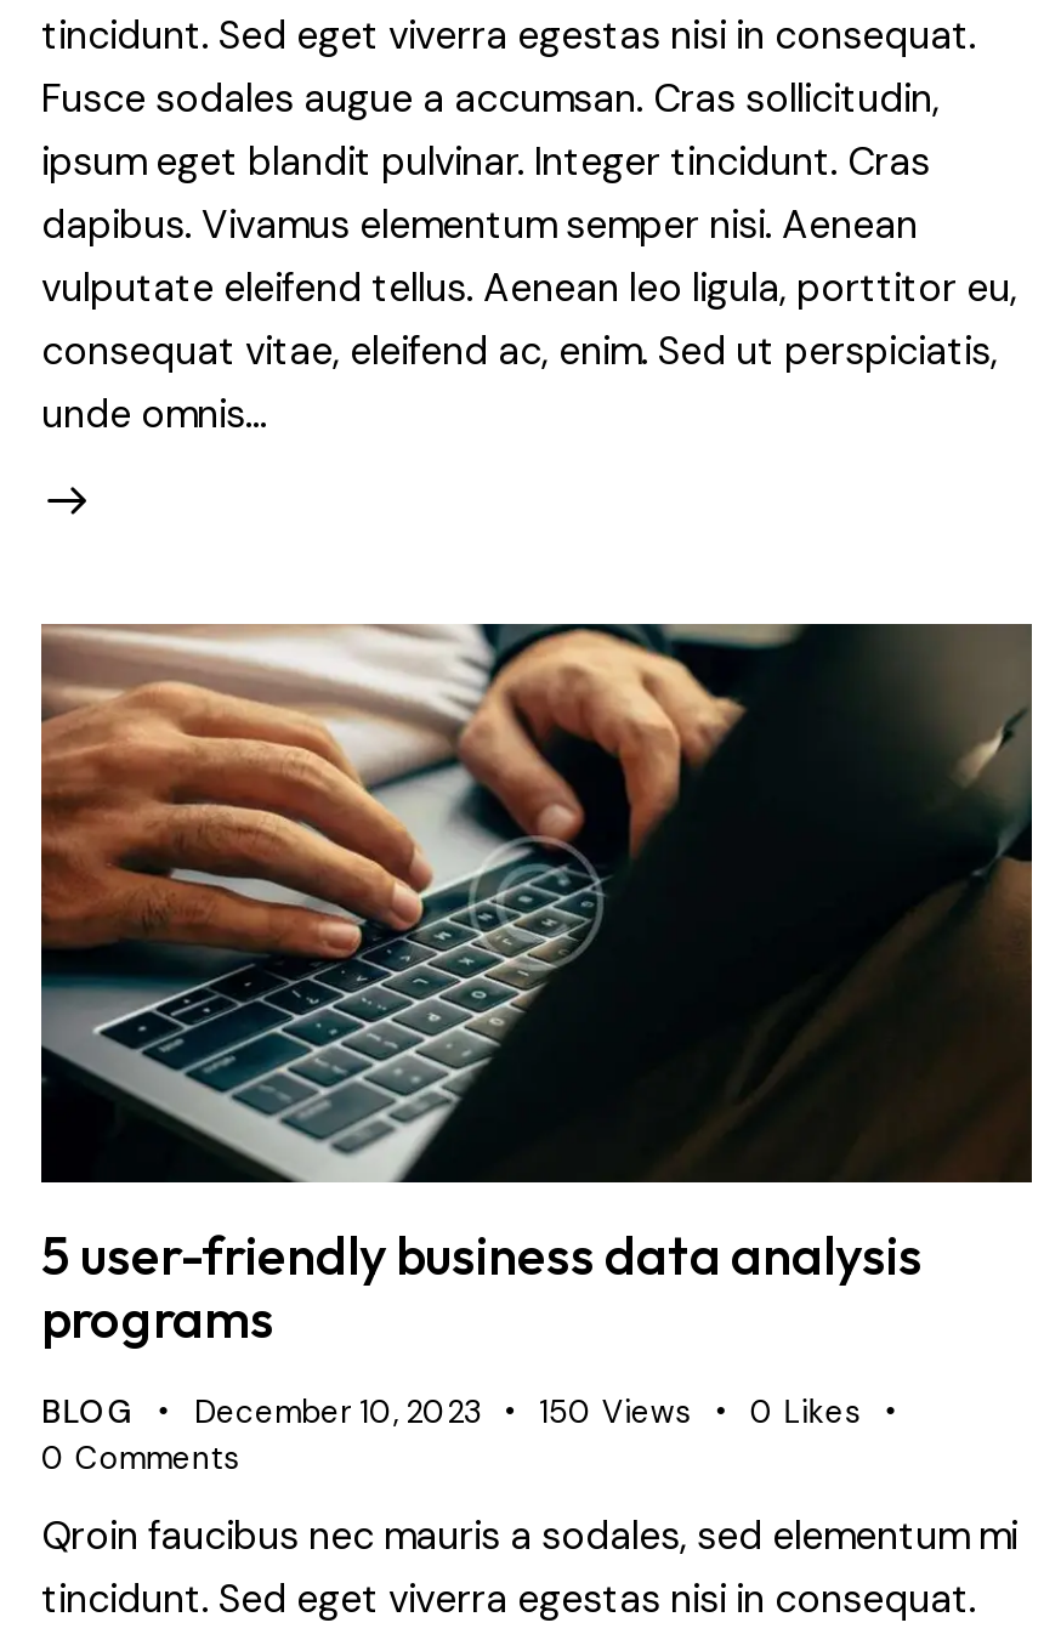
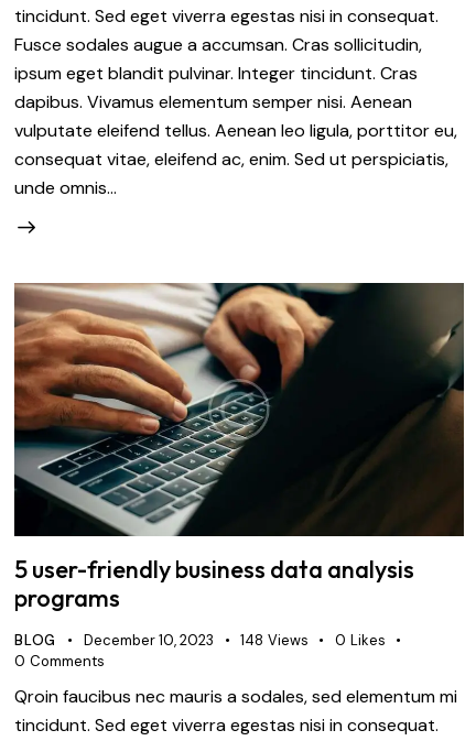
- 150 Views
+ 148 Views
